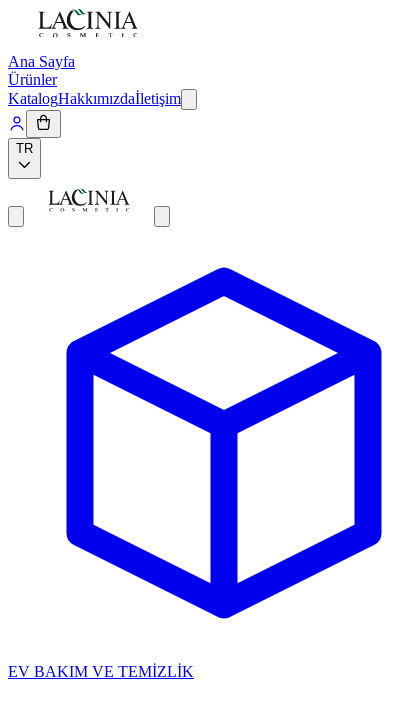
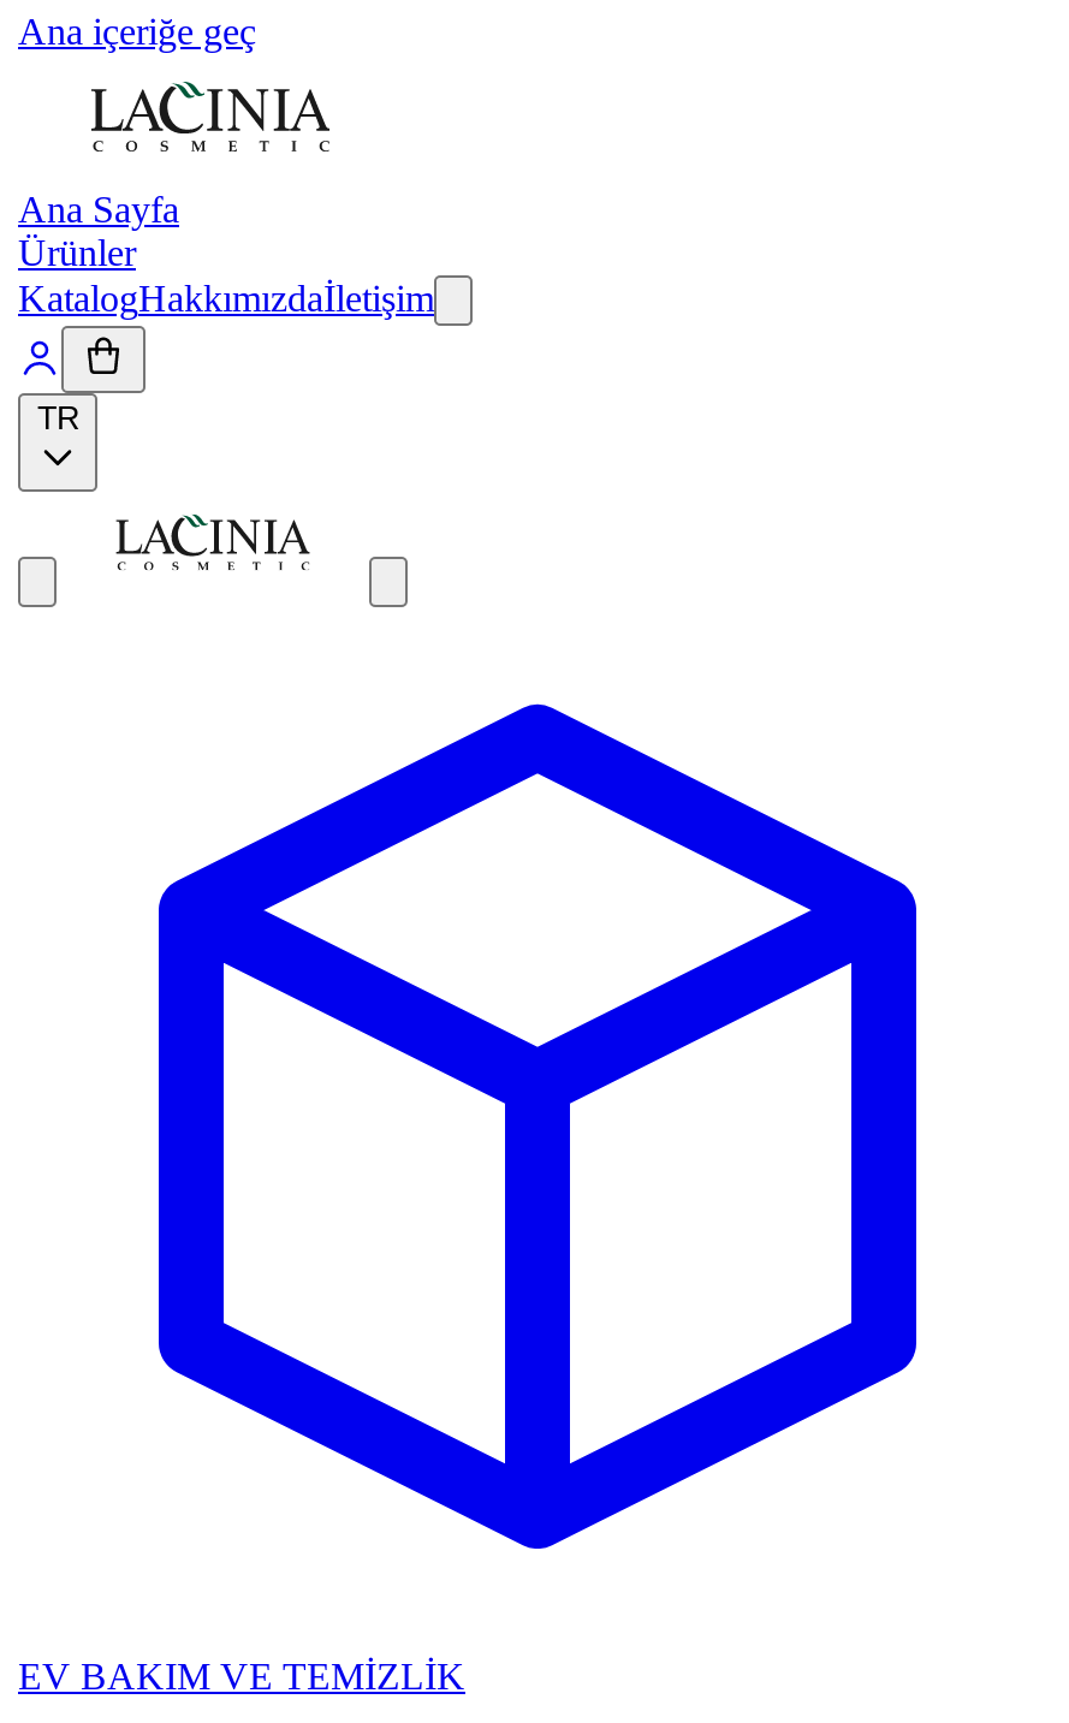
+ Ana içeriğe geç
